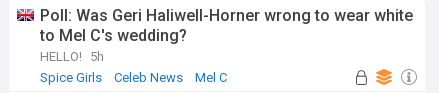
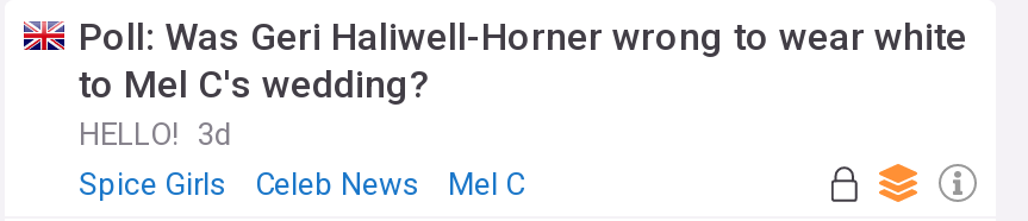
- HELLO! 5h
+ HELLO! 3d
